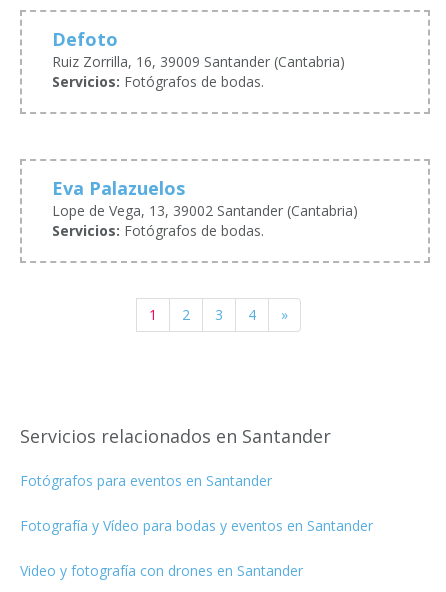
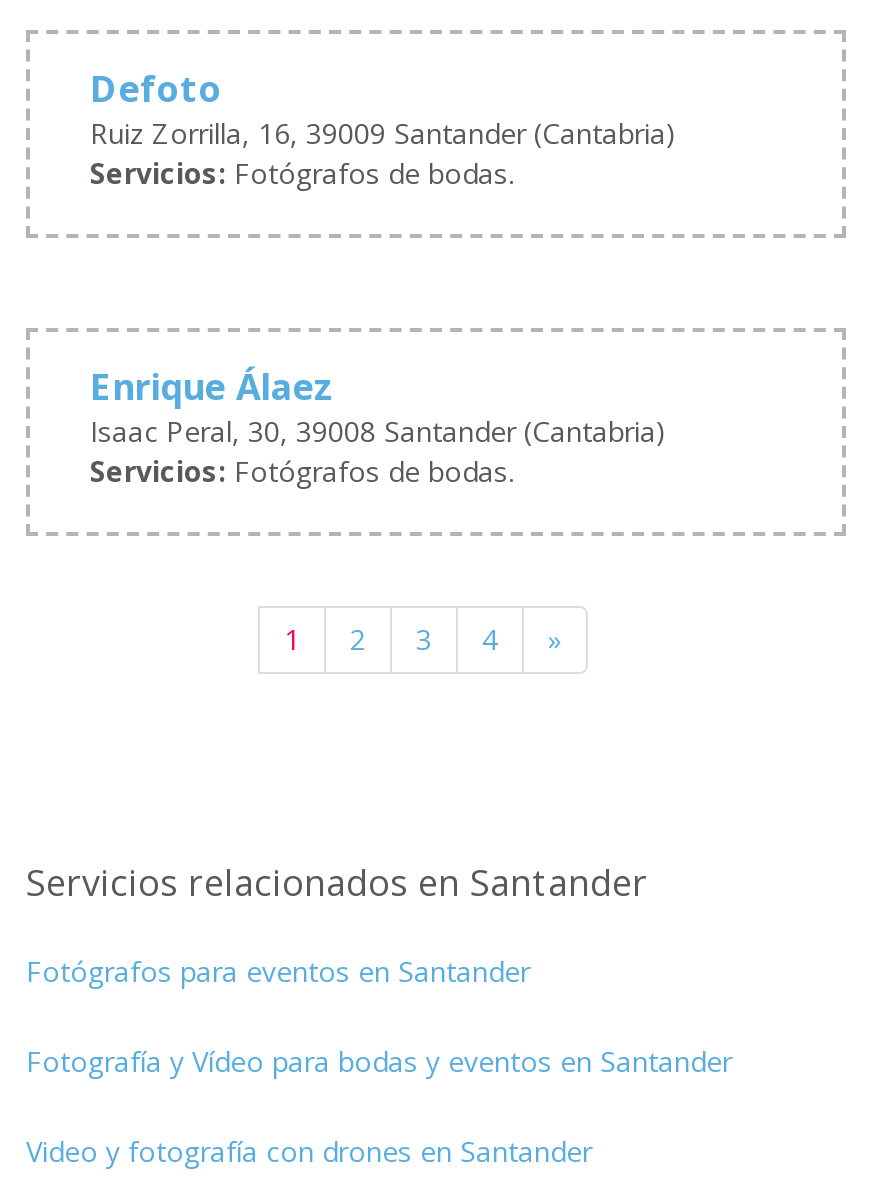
- Eva Palazuelos
- Lope de Vega, 13, 39002 Santander (Cantabria)
+ Enrique Álaez
+ Isaac Peral, 30, 39008 Santander (Cantabria)
